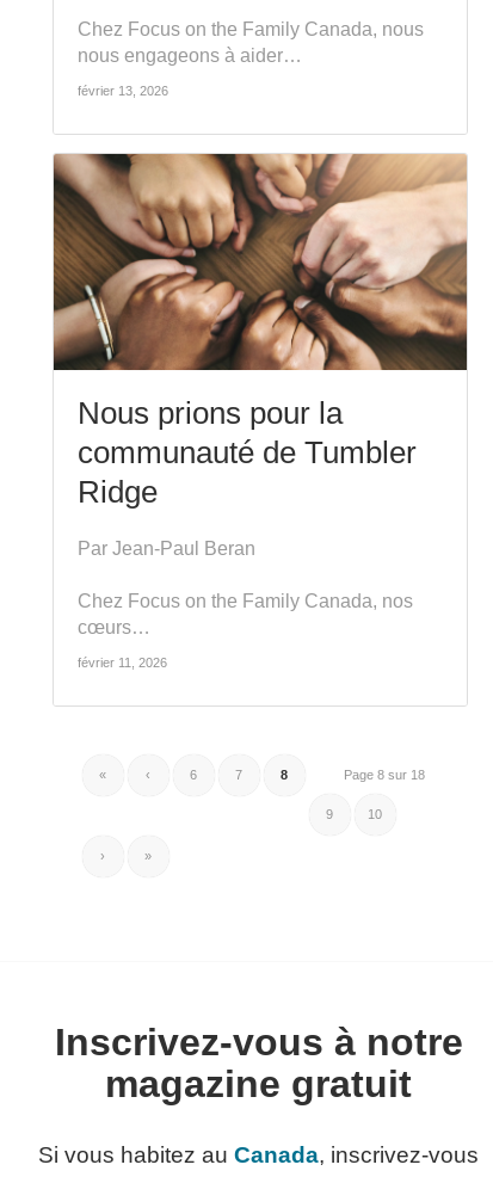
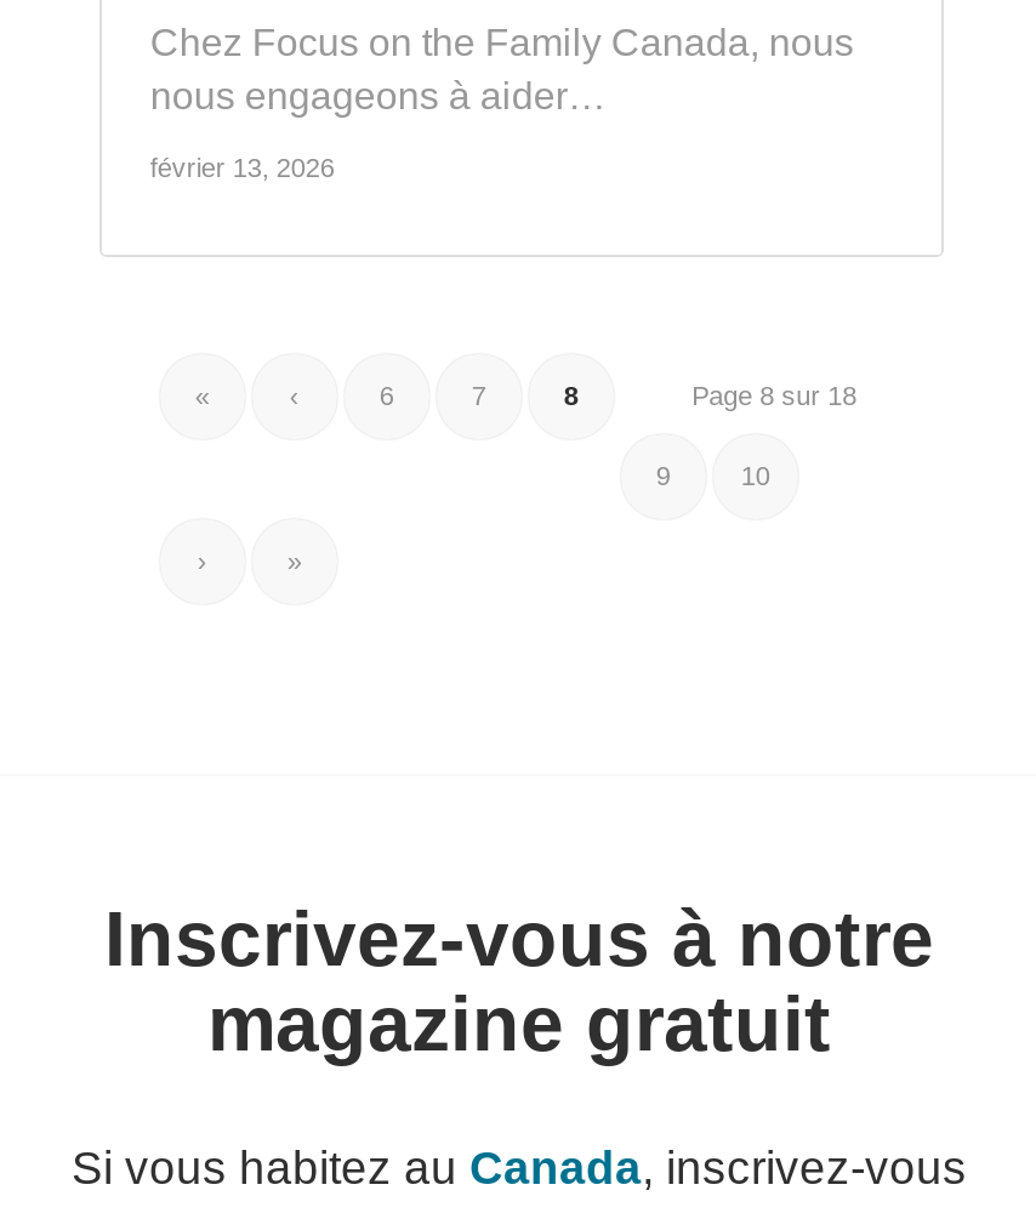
- [image]
- Nous prions pour la
- communauté de Tumbler
- Ridge
- Par Jean-Paul Beran
- Chez Focus on the Family Canada, nos
- cœurs…
- février 11, 2026
